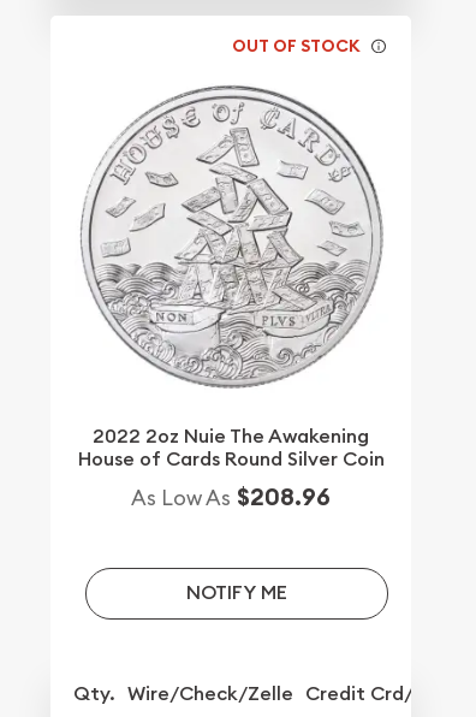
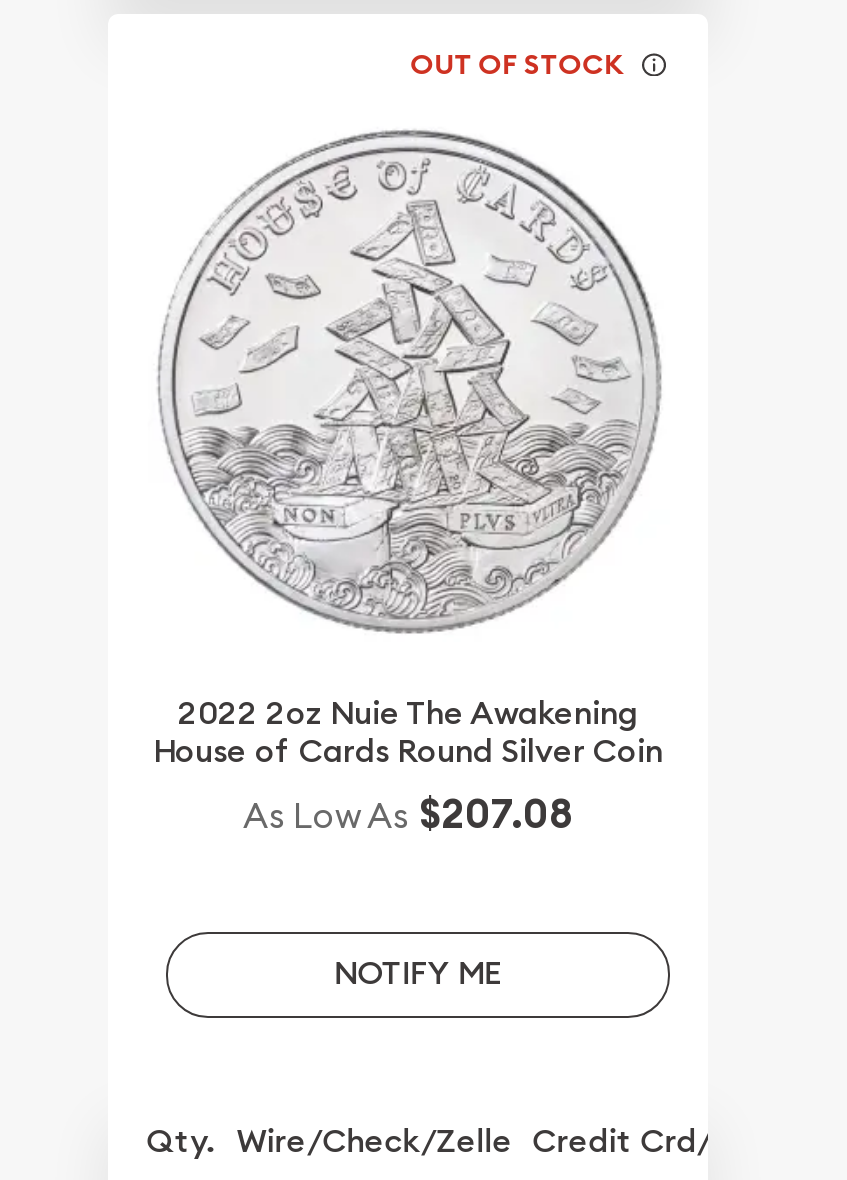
- As Low As $208.96
+ As Low As $207.08
